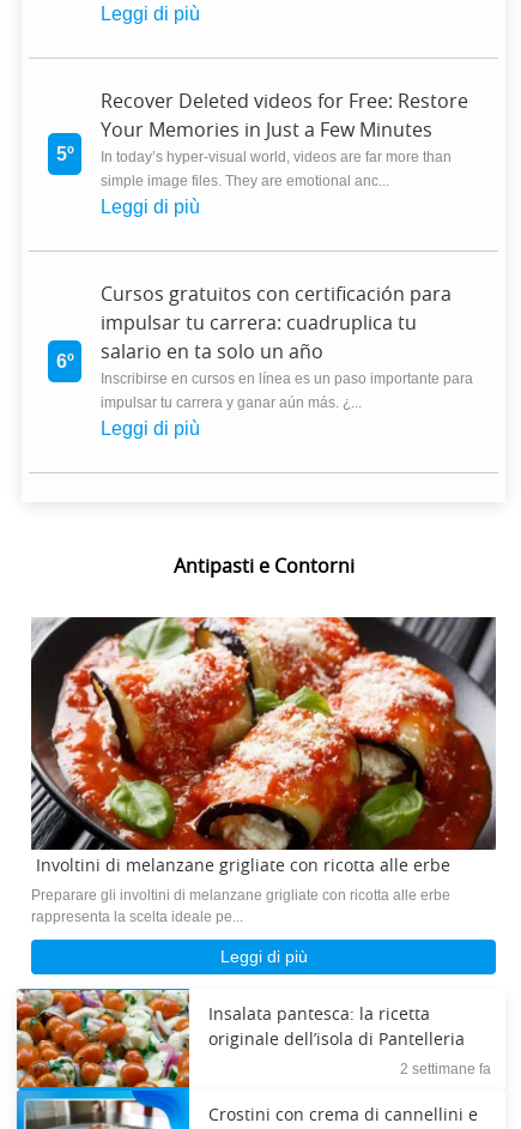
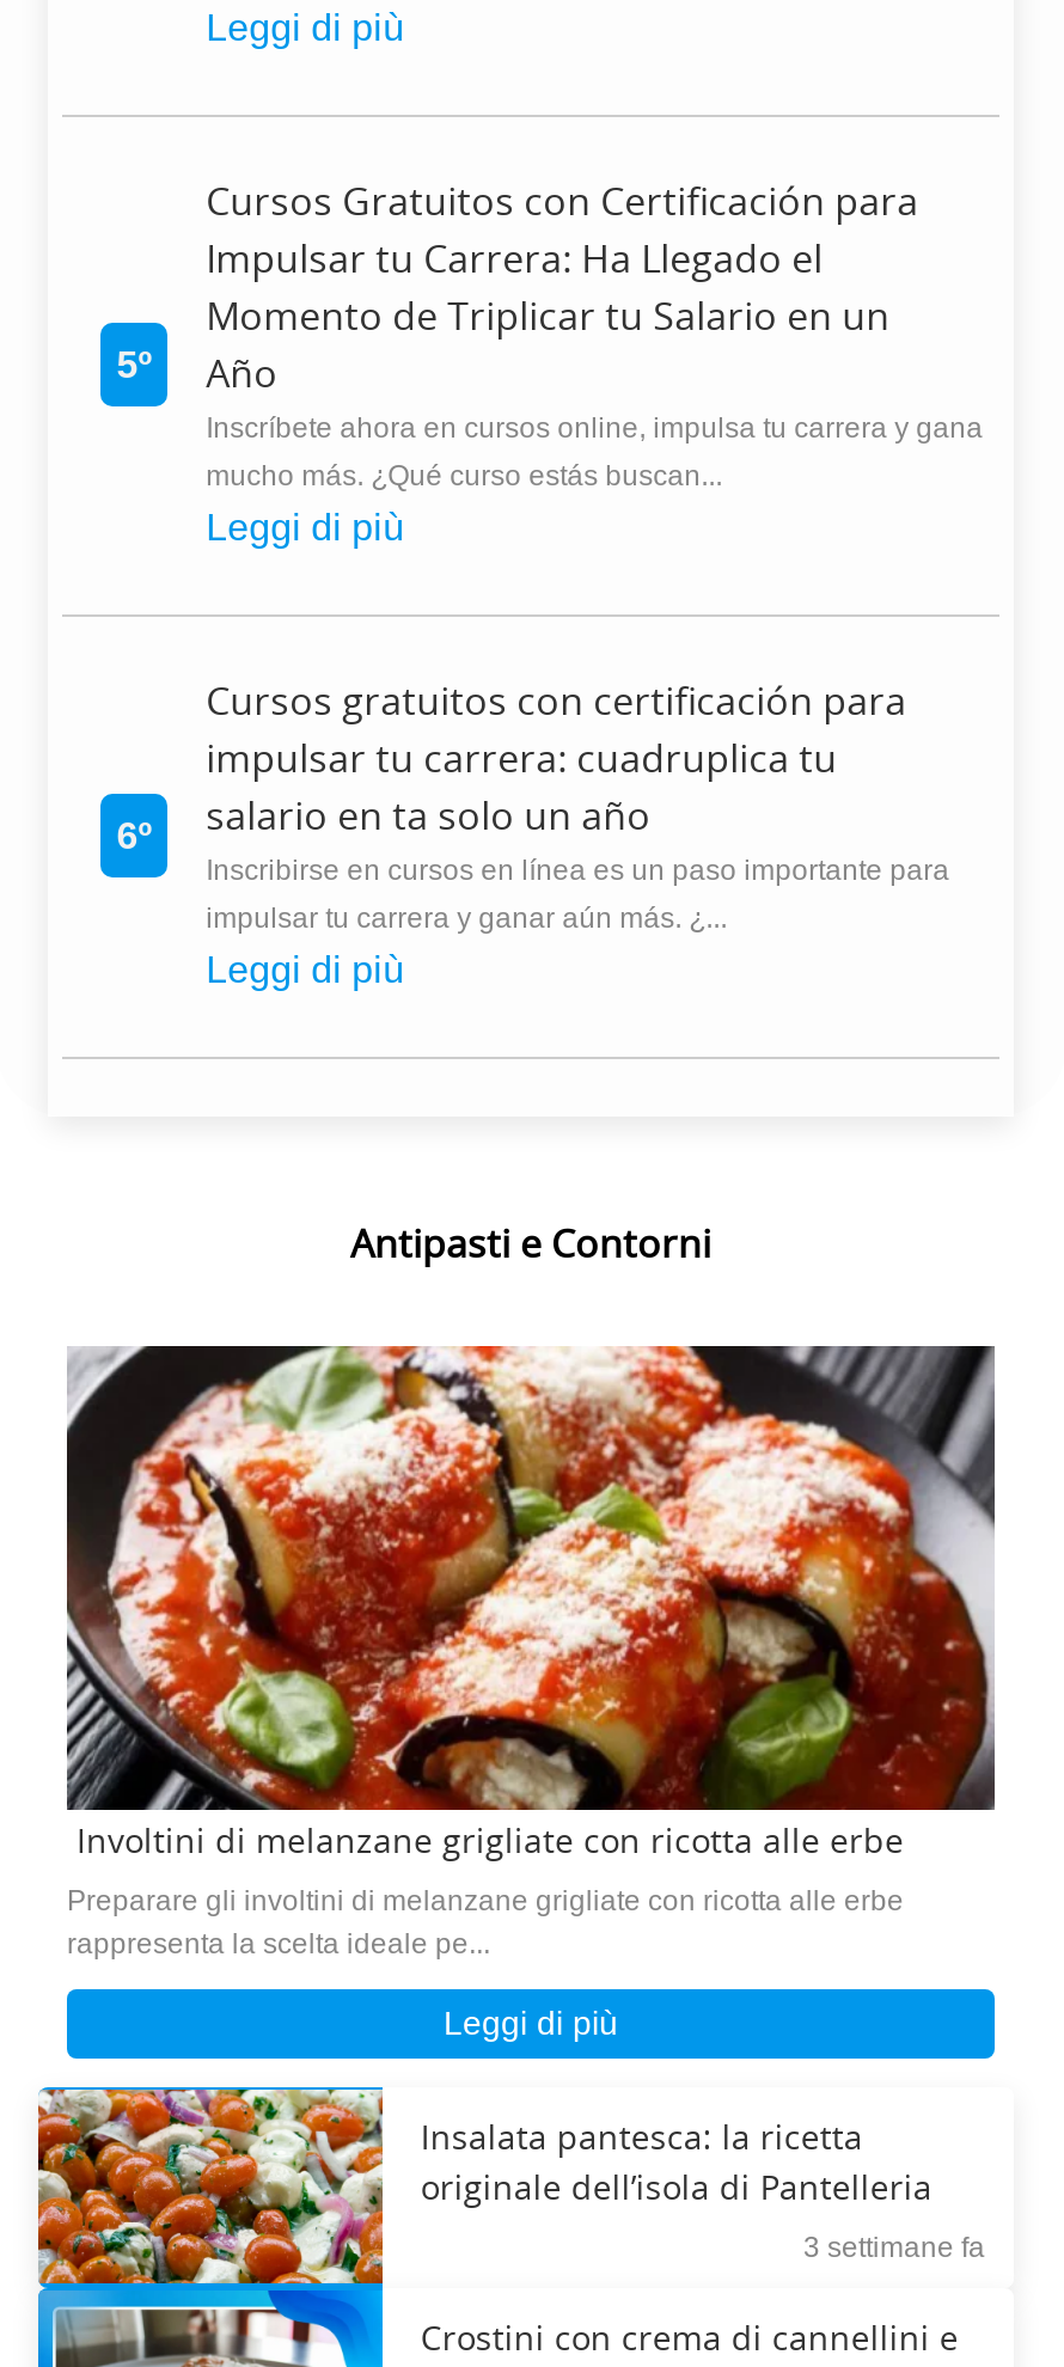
- Recover Deleted videos for Free: Restore
- Your Memories in Just a Few Minutes
- In today’s hyper-visual world, videos are far more than
- simple image files. They are emotional anc...
+ Cursos Gratuitos con Certificación para
+ Impulsar tu Carrera: Ha Llegado el
+ Momento de Triplicar tu Salario en un
+ Año
+ Inscríbete ahora en cursos online, impulsa tu carrera y gana
+ mucho más. ¿Qué curso estás buscan...

- 2 settimane fa
+ 3 settimane fa
